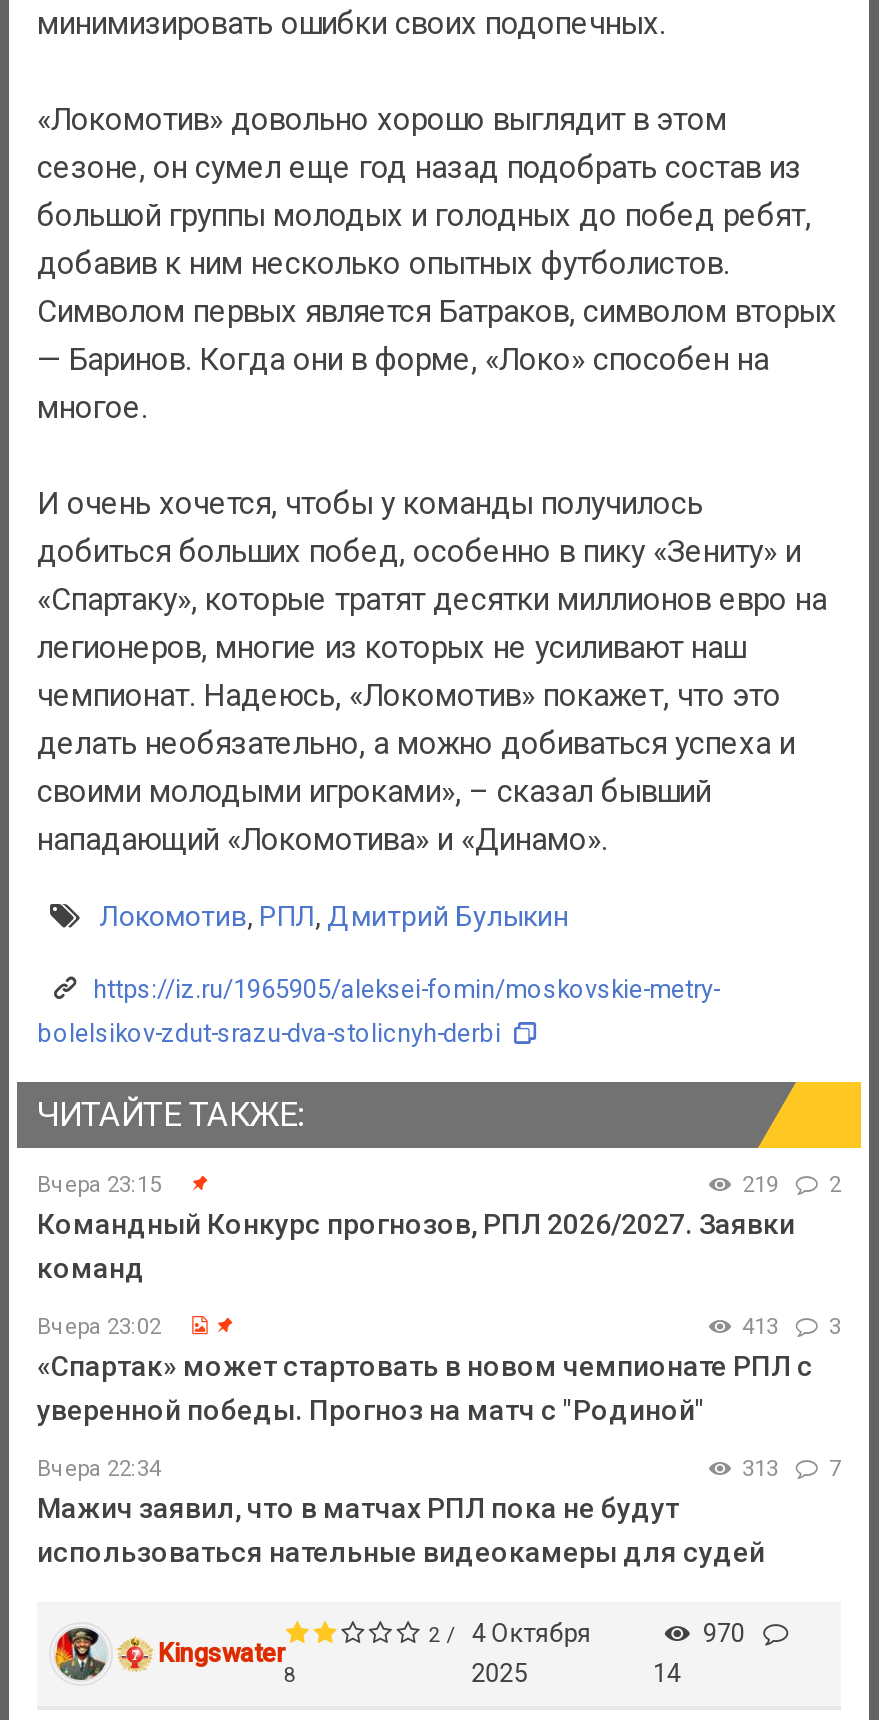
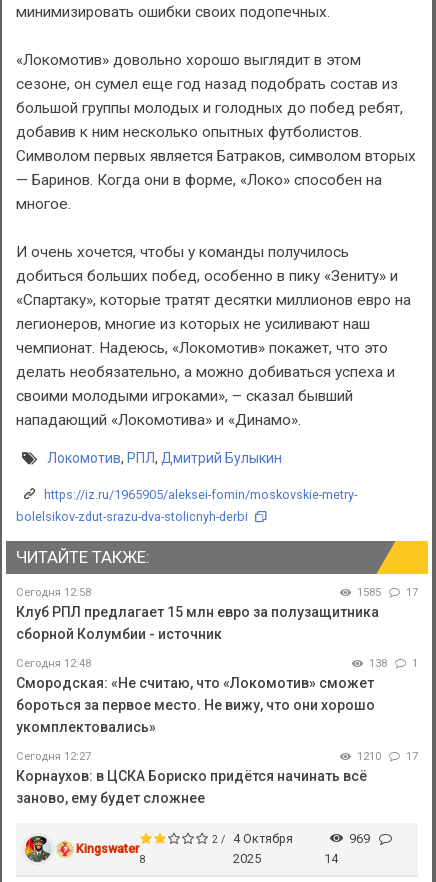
- Вчера 23:15
- 219
- 2
- Командный Конкурс прогнозов, РПЛ 2026/2027. Заявки
- команд
+ Сегодня 12:58
+ 1585
+ 17
+ Клуб РПЛ предлагает 15 млн евро за полузащитника
+ сборной Колумбии - источник

- Вчера 23:02
- 413
- 3
- «Спартак» может стартовать в новом чемпионате РПЛ с
- уверенной победы. Прогноз на матч с "Родиной"
+ Сегодня 12:48
+ 138
+ 1
+ Смородская: «Не считаю, что «Локомотив» сможет
+ бороться за первое место. Не вижу, что они хорошо
+ укомплектовались»

- Вчера 22:34
- 313
- 7
- Мажич заявил, что в матчах РПЛ пока не будут
- использоваться нательные видеокамеры для судей
+ Сегодня 12:27
+ 1210
+ 17
+ Корнаухов: в ЦСКА Бориско придётся начинать всё
+ заново, ему будет сложнее

- 970
+ 969
